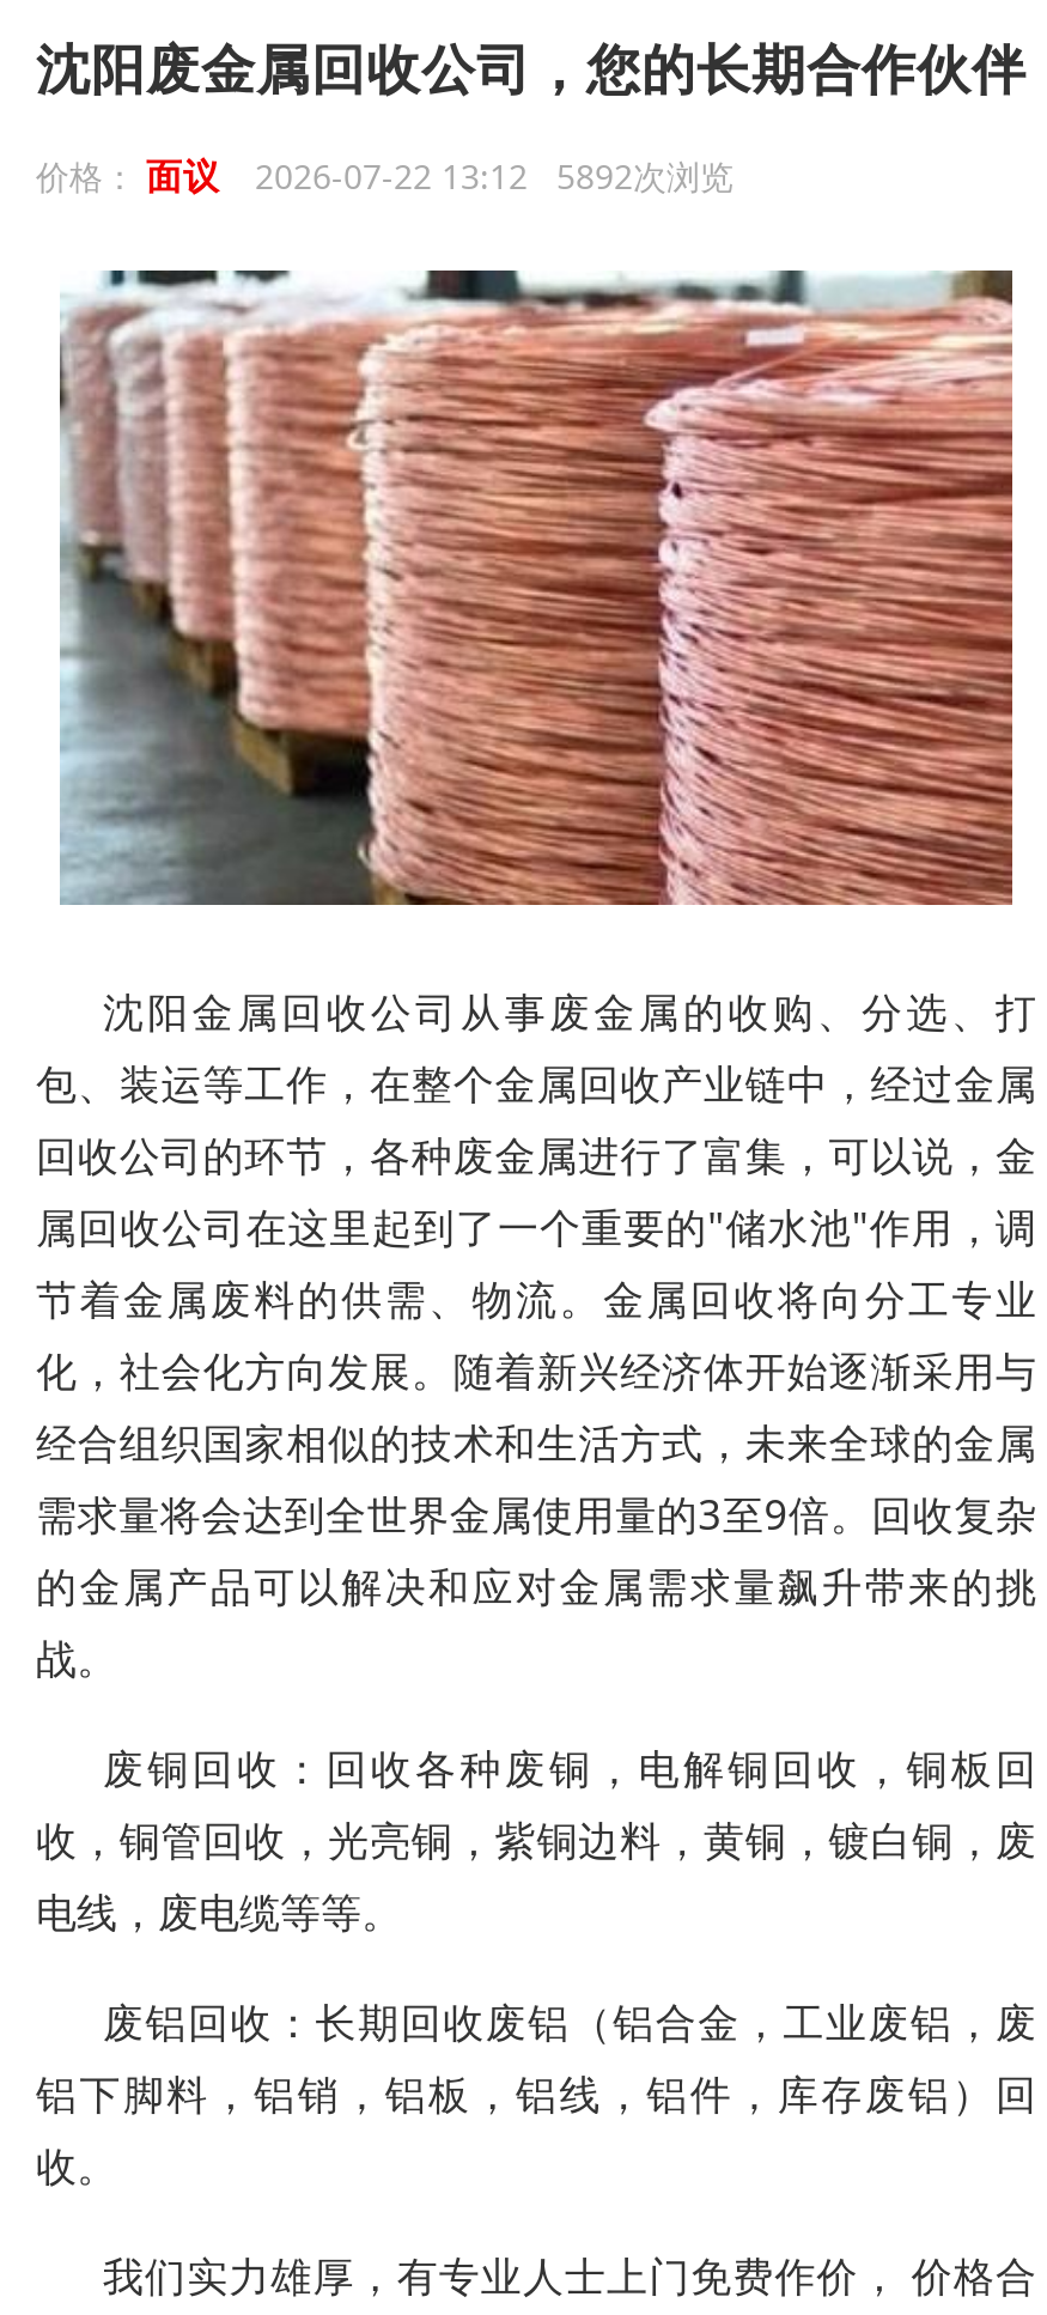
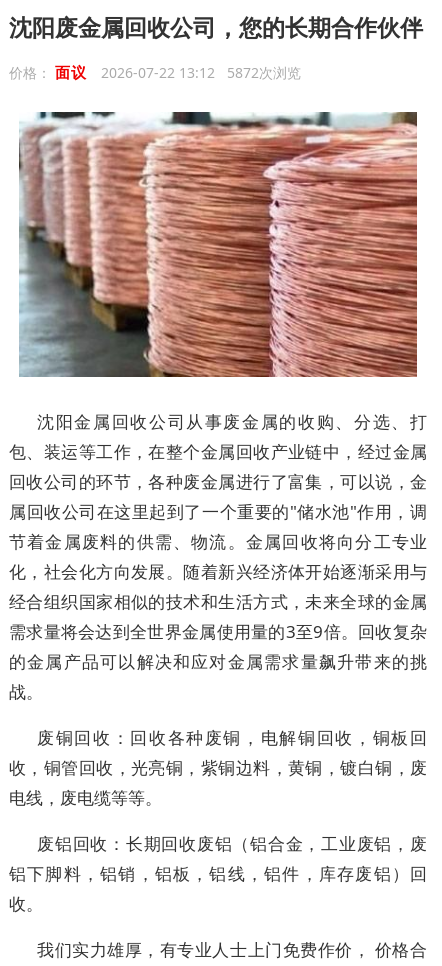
- 价格：面议 2026-07-22 13:12 5892次浏览
+ 价格：面议 2026-07-22 13:12 5872次浏览
